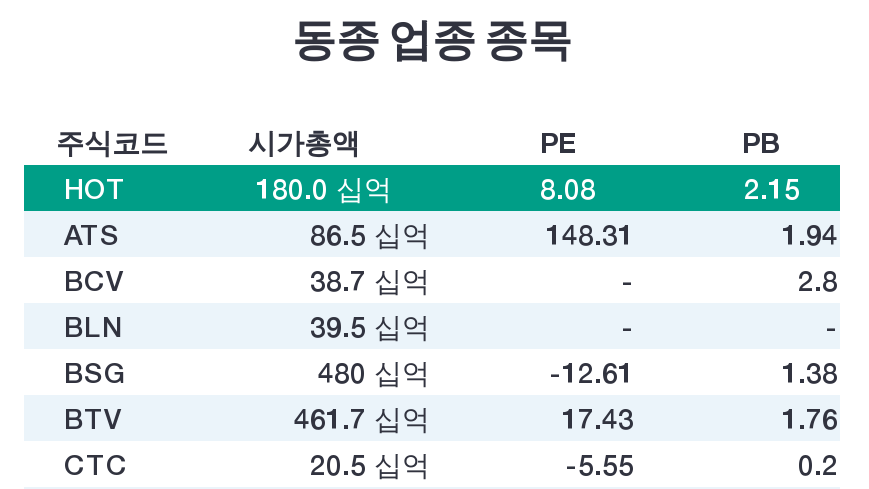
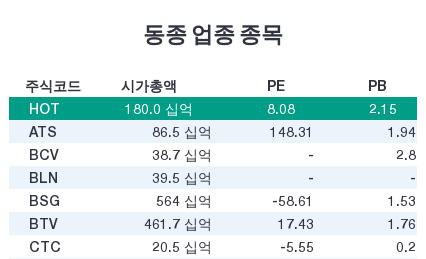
- 480 십억
+ 564 십억

- -12.61
+ -58.61

- 1.38
+ 1.53
